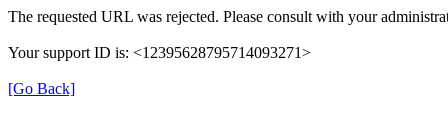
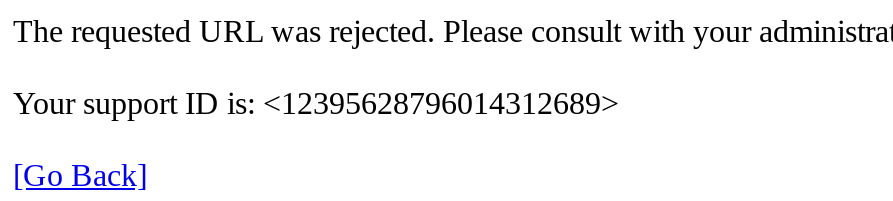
- Your support ID is: <12395628795714093271>
+ Your support ID is: <12395628796014312689>
